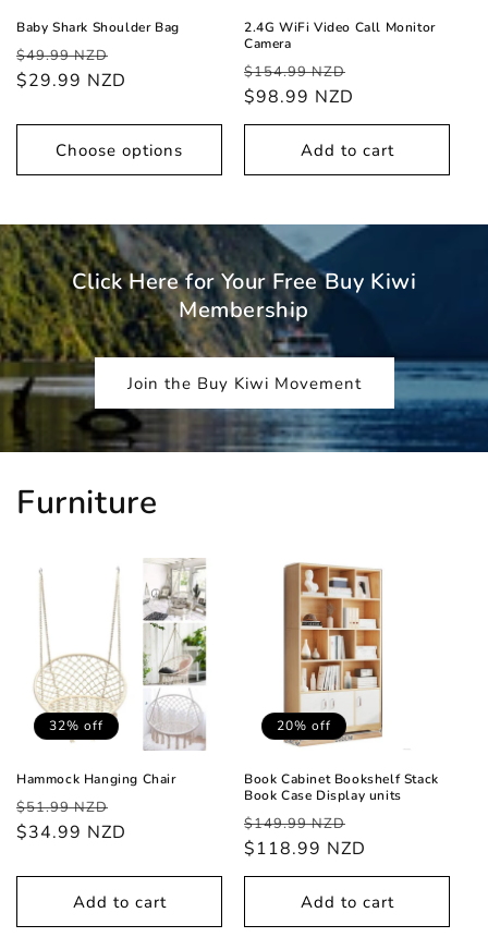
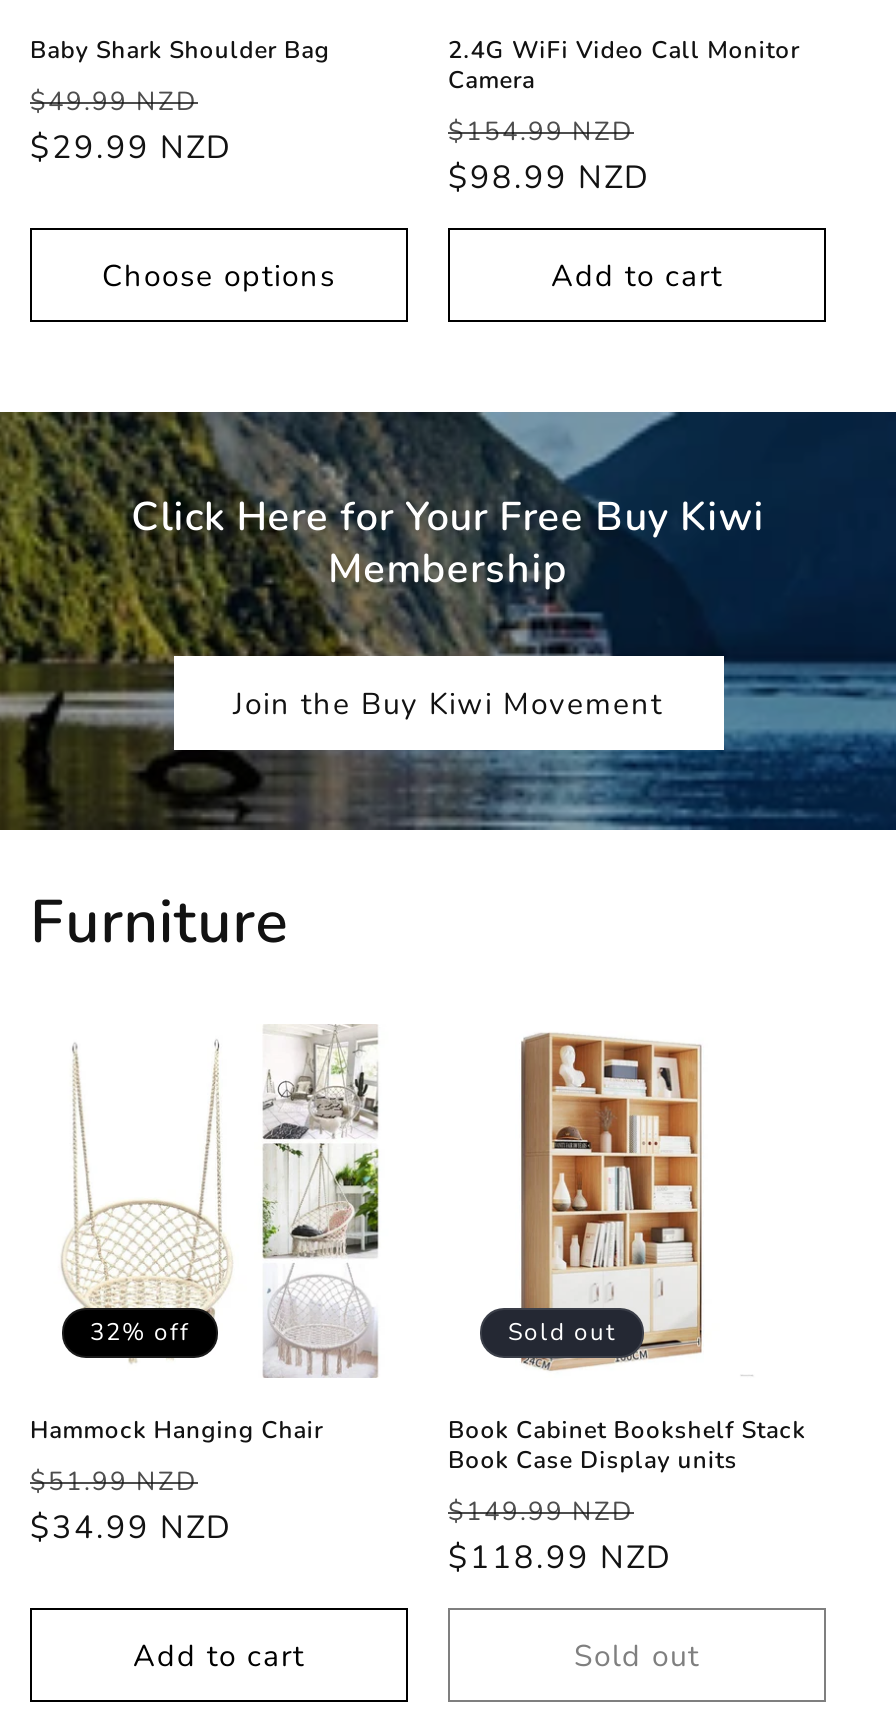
- 20% off
+ Sold out

- Add to cart
+ Sold out
